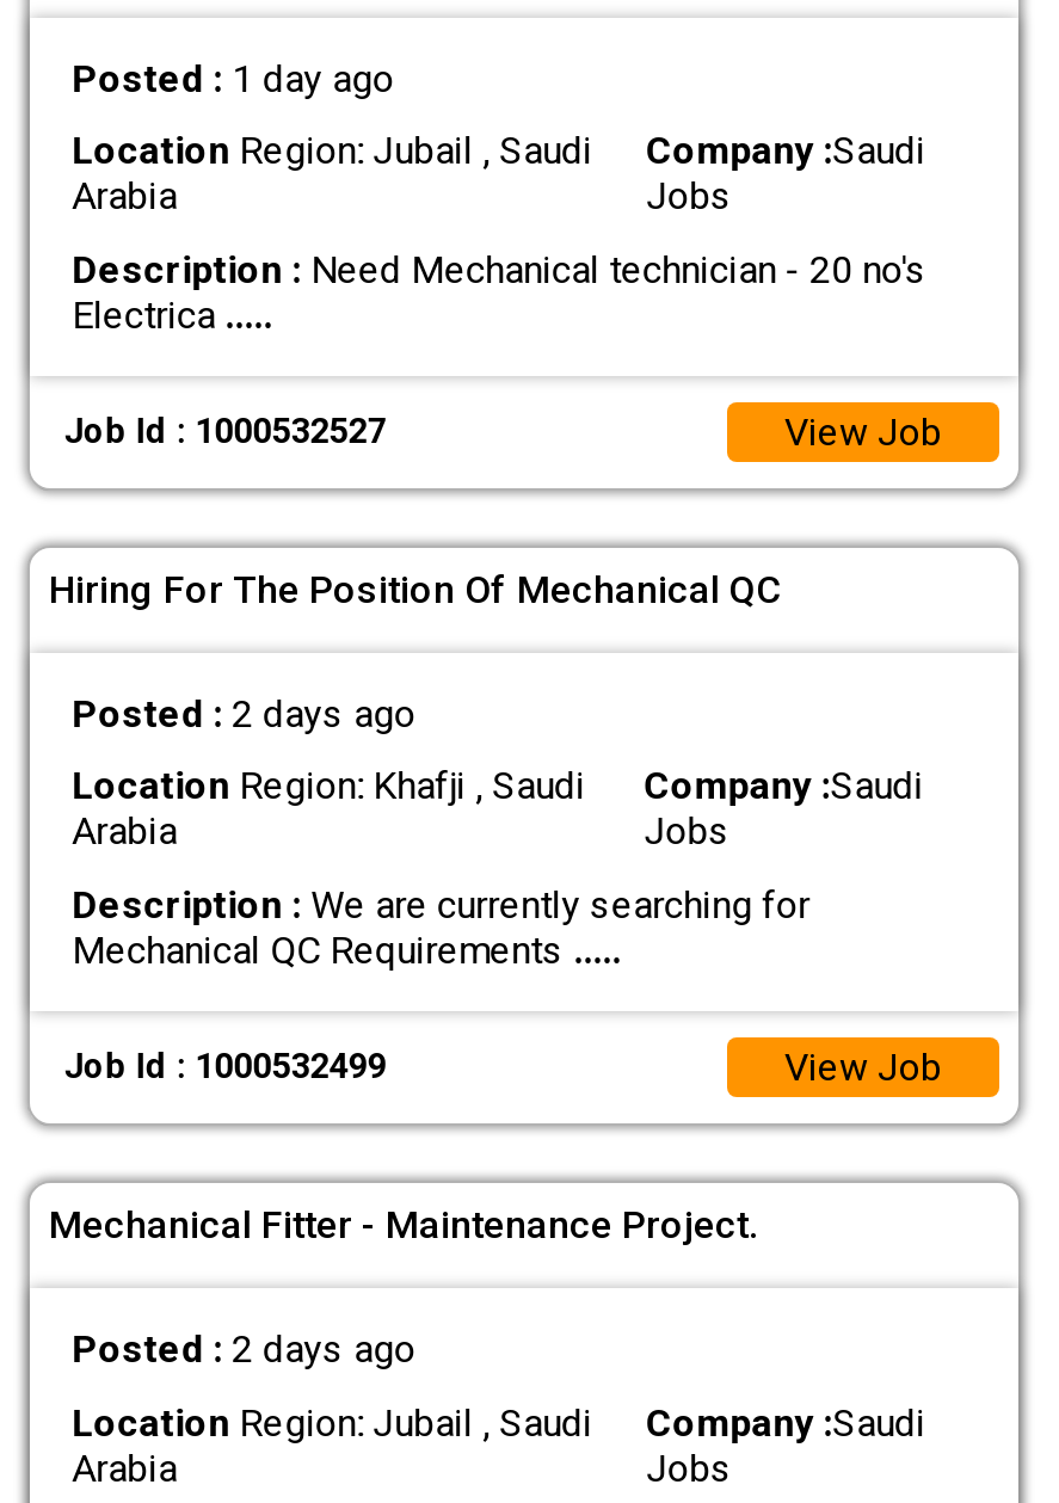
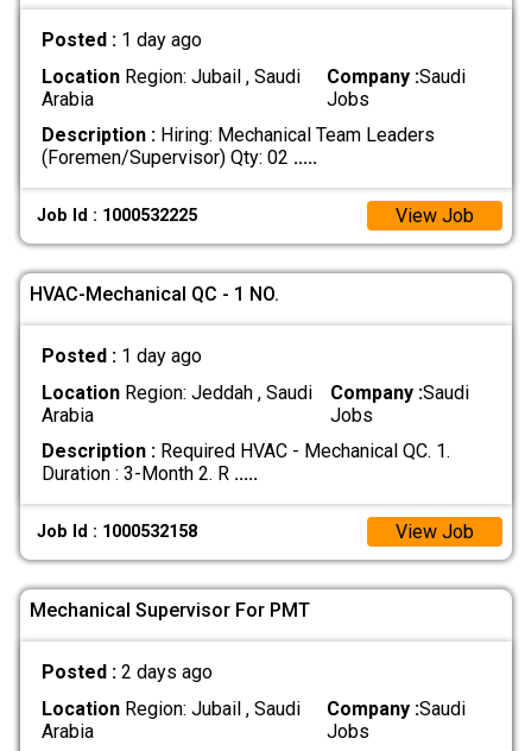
- Description : Need Mechanical technician - 20 no's
- Electrica.....
+ Description : Hiring: Mechanical Team Leaders
+ (Foremen/Supervisor) Qty: 02.....

- Job Id : 1000532527
+ Job Id : 1000532225

- Hiring For The Position Of Mechanical QC
+ HVAC-Mechanical QC - 1 NO.

- Posted : 2 days ago
+ Posted : 1 day ago

- Location Region: Khafji , Saudi
+ Location Region: Jeddah , Saudi

- Description : We are currently searching for
- Mechanical QC Requirements.....
+ Description : Required HVAC - Mechanical QC. 1.
+ Duration : 3-Month 2. R.....

- Job Id : 1000532499
+ Job Id : 1000532158

- Mechanical Fitter - Maintenance Project.
+ Mechanical Supervisor For PMT
